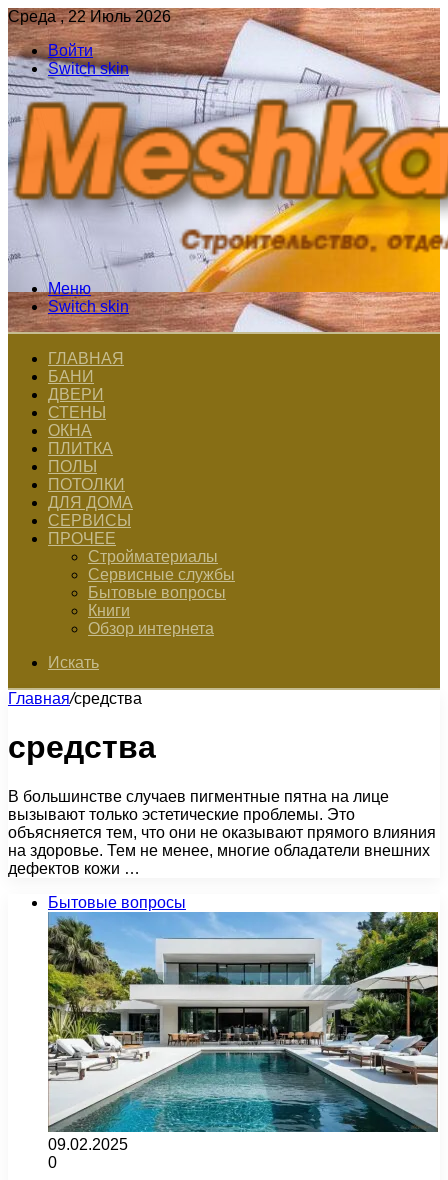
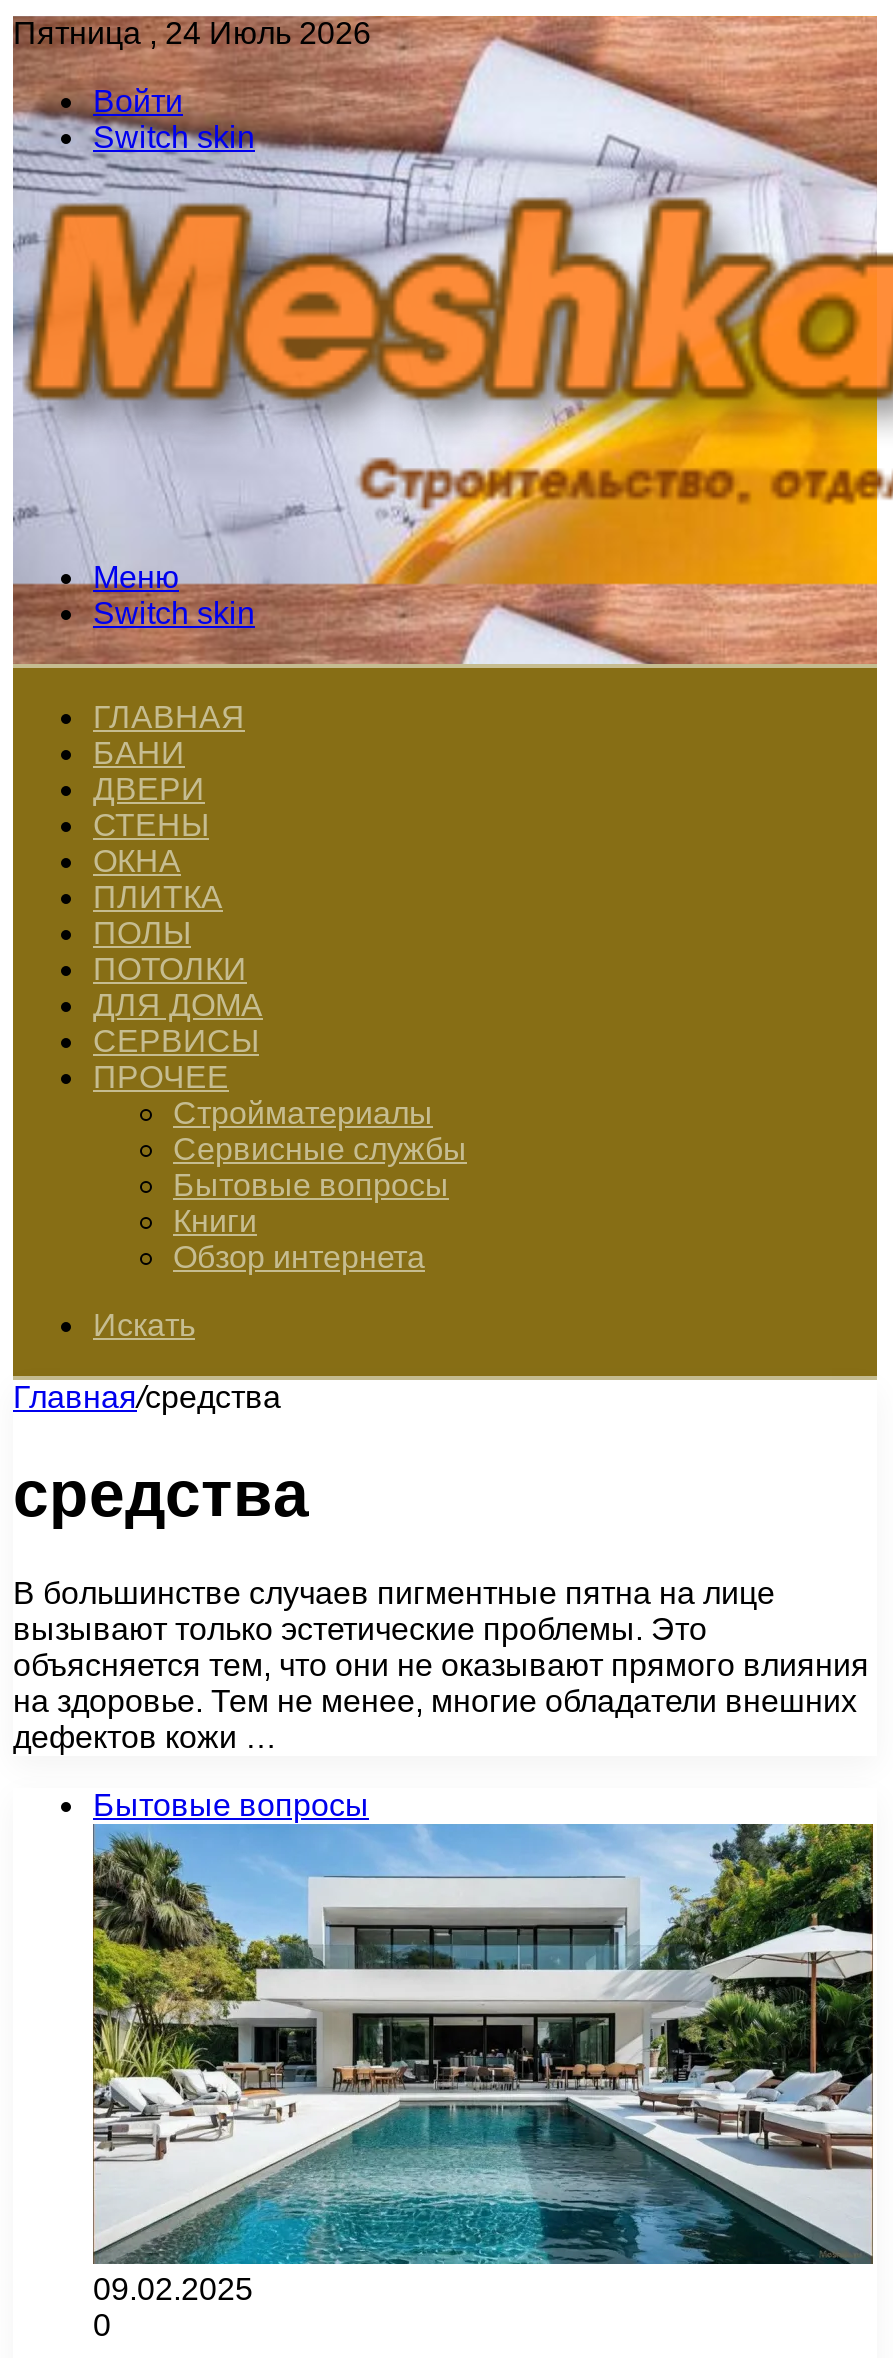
- Среда , 22 Июль 2026
+ Пятница , 24 Июль 2026
